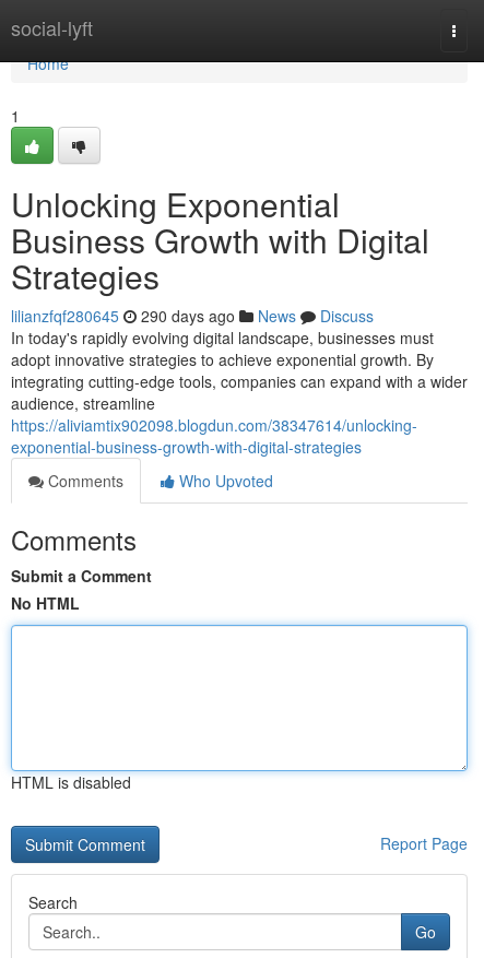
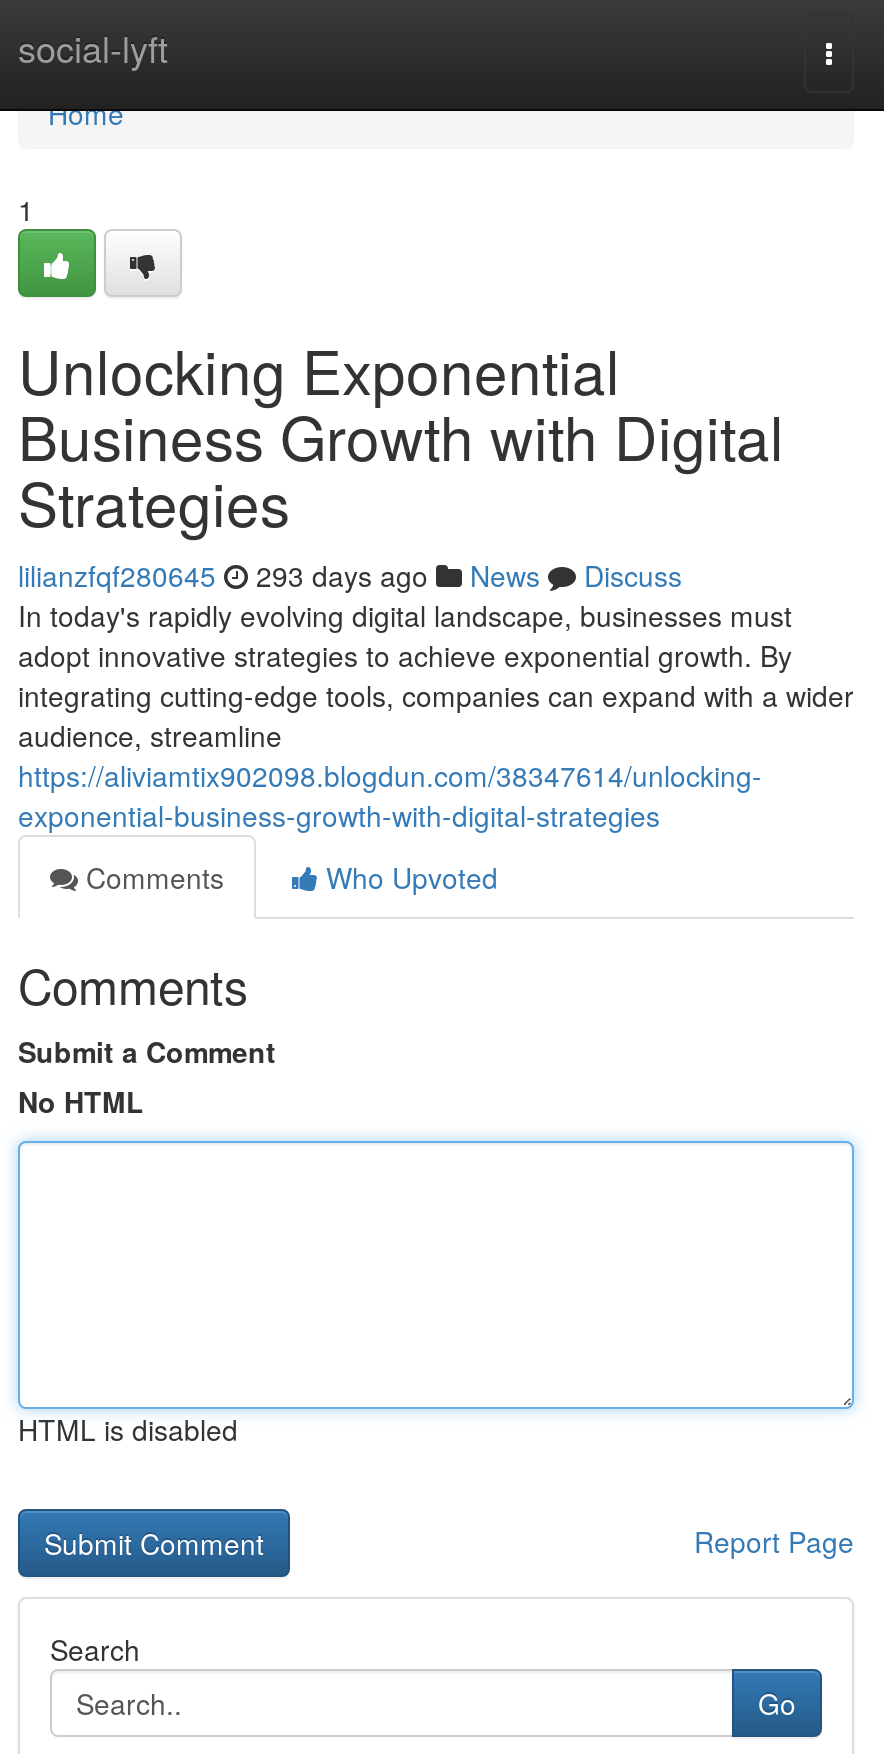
- lilianzfqf280645 290 days ago News Discuss
+ lilianzfqf280645 293 days ago News Discuss
